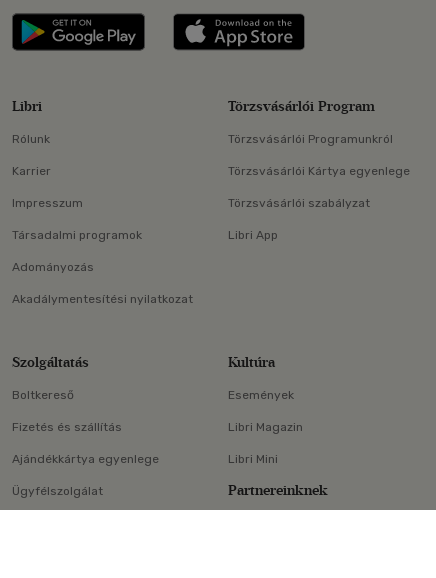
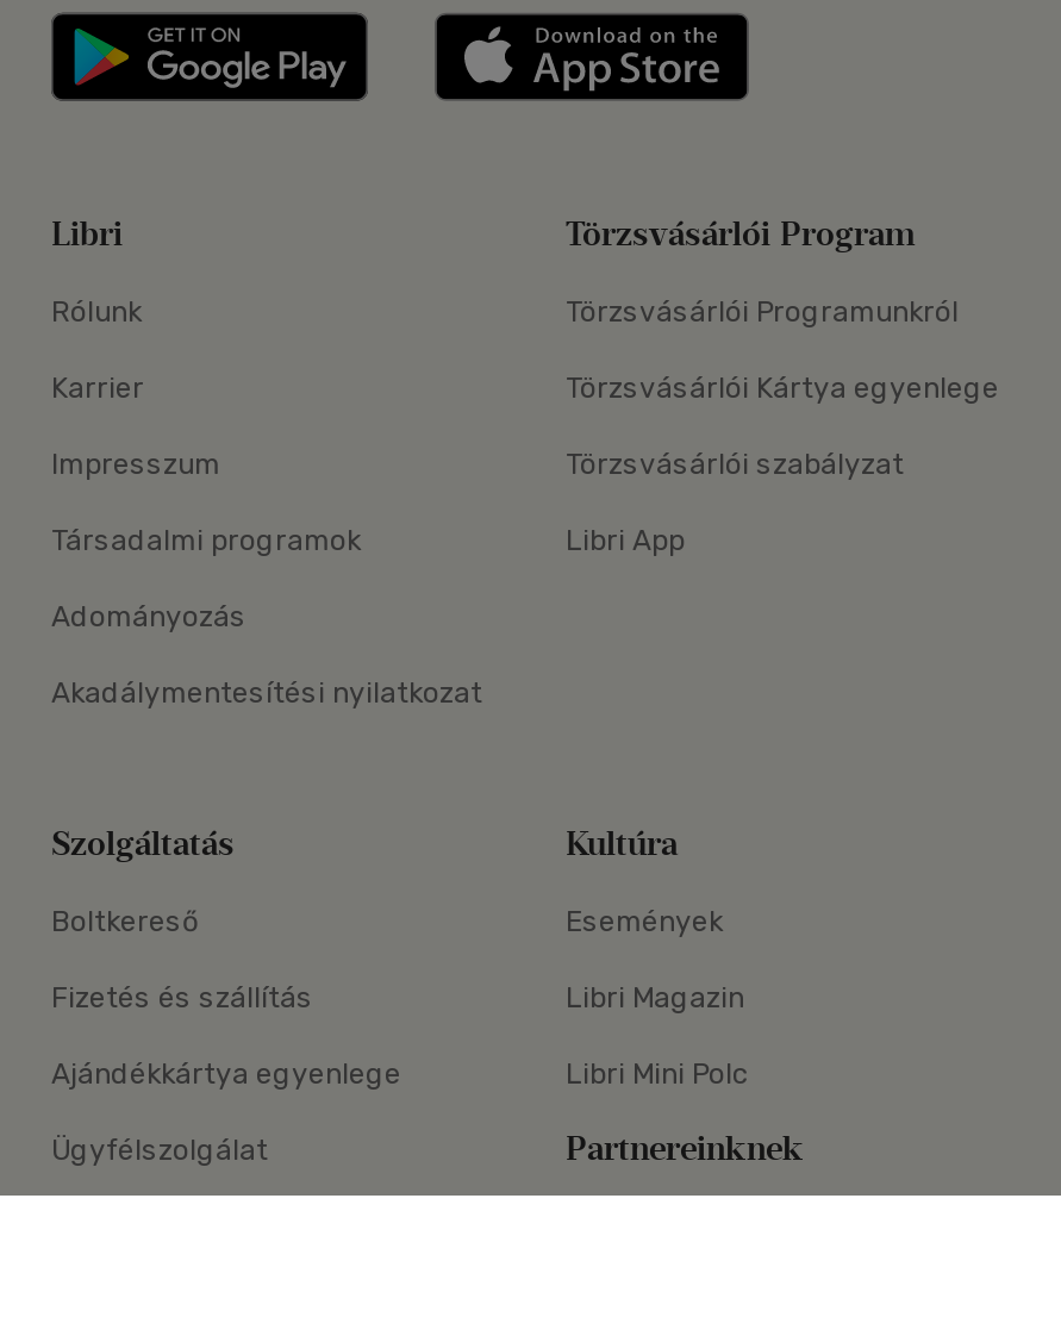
- Libri Mini
+ Libri Mini Polc
